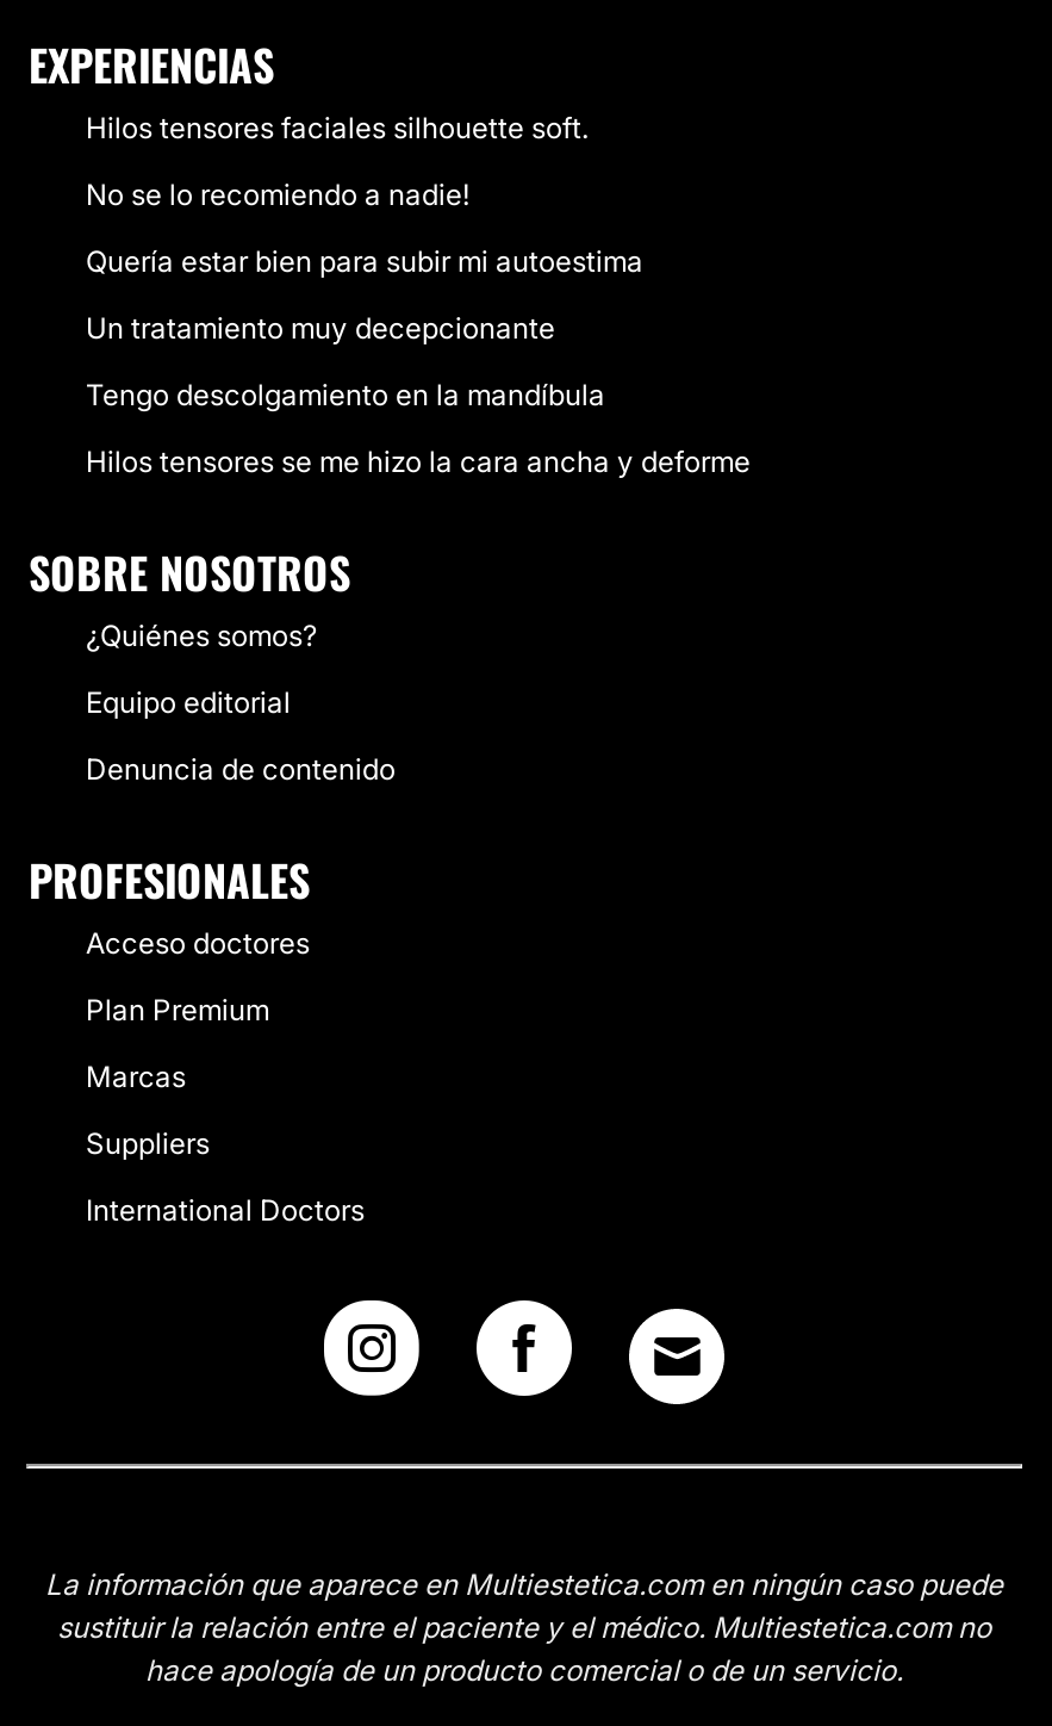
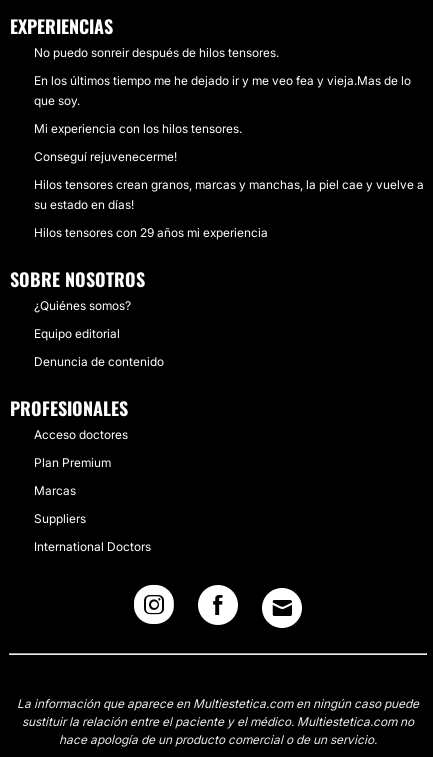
- Hilos tensores faciales silhouette soft.
+ No puedo sonreir después de hilos tensores.

- No se lo recomiendo a nadie!
+ En los últimos tiempo me he dejado ir y me veo fea y vieja.Mas de lo
+ que soy.

- Quería estar bien para subir mi autoestima
+ Mi experiencia con los hilos tensores.

- Un tratamiento muy decepcionante
+ Conseguí rejuvenecerme!

- Tengo descolgamiento en la mandíbula
+ Hilos tensores crean granos, marcas y manchas, la piel cae y vuelve a
+ su estado en días!

- Hilos tensores se me hizo la cara ancha y deforme
+ Hilos tensores con 29 años mi experiencia
